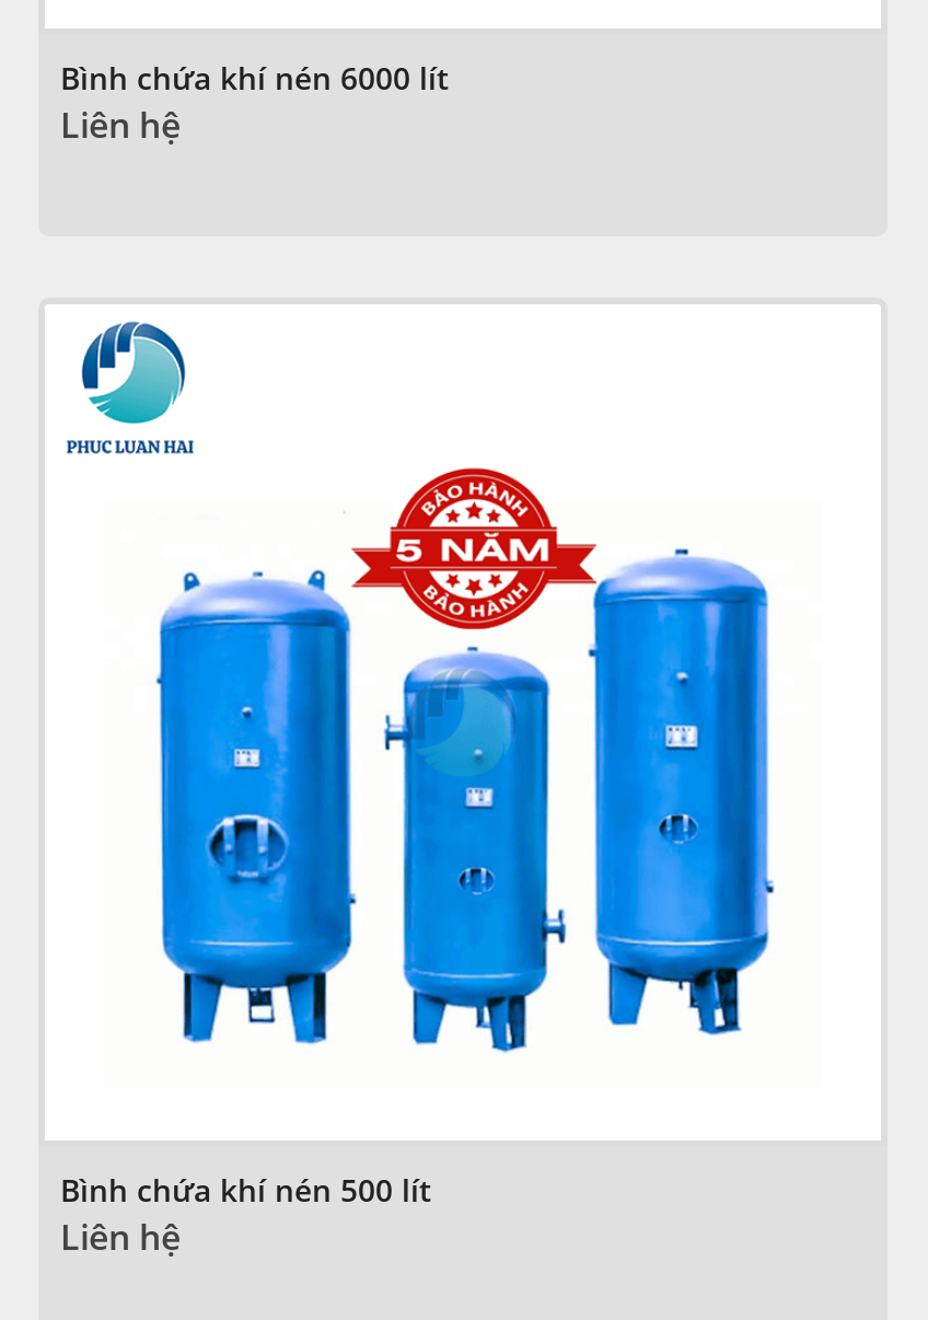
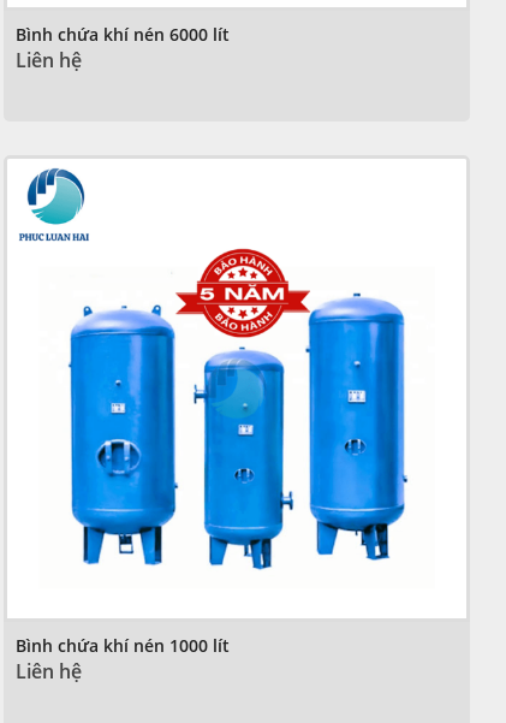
- Bình chứa khí nén 500 lít
+ Bình chứa khí nén 1000 lít
